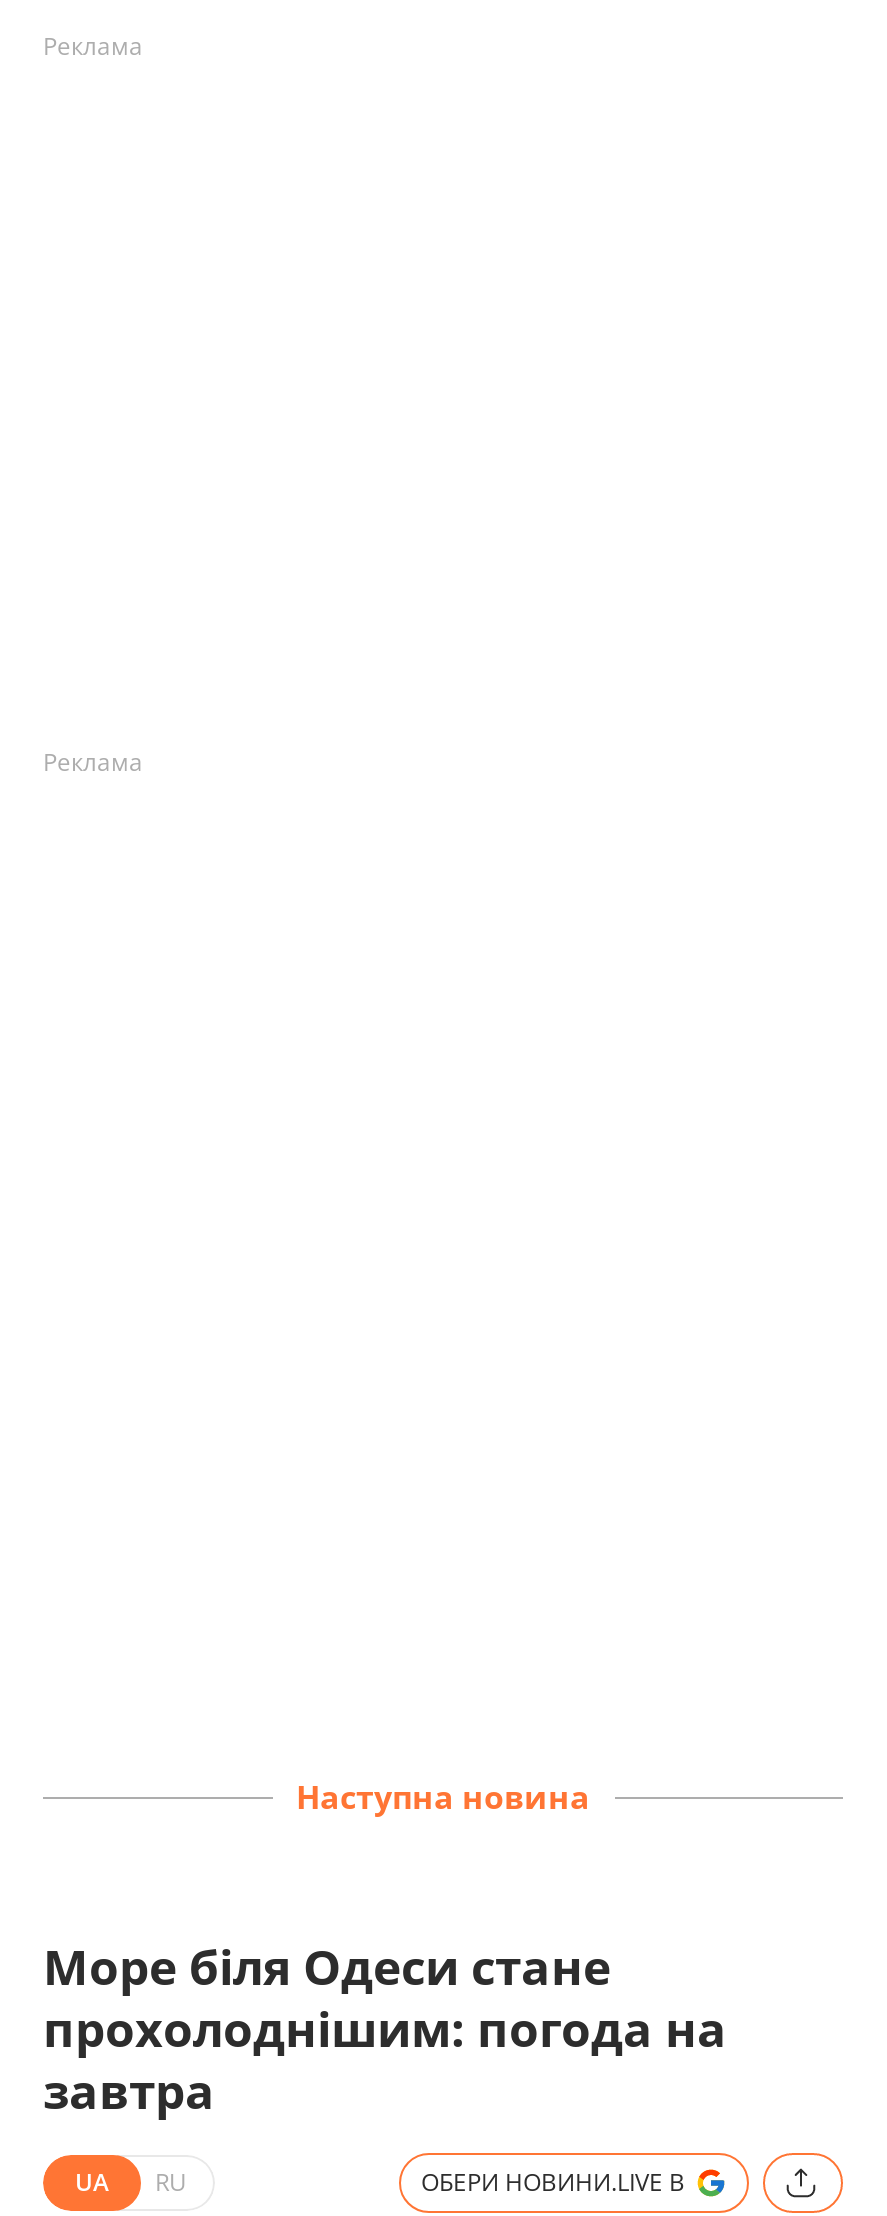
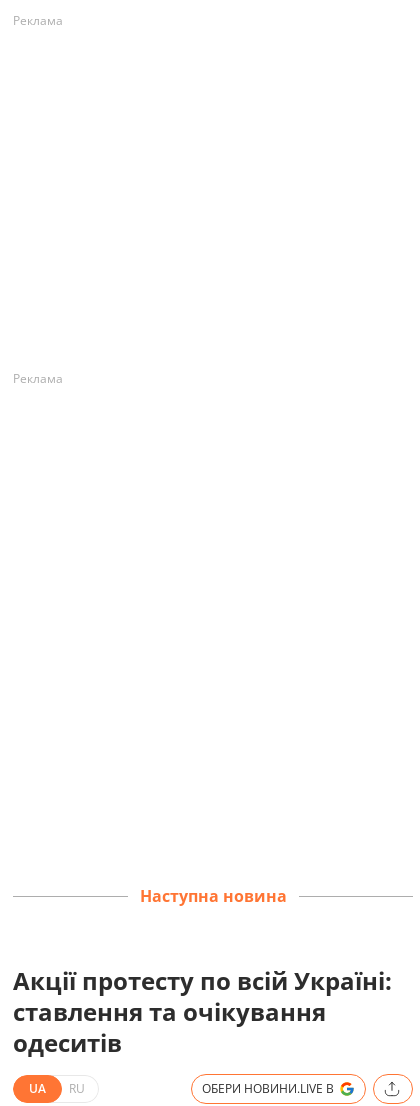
- Море біля Одеси стане
- прохолоднішим: погода на
- завтра
+ Акції протесту по всій Україні:
+ ставлення та очікування
+ одеситів
